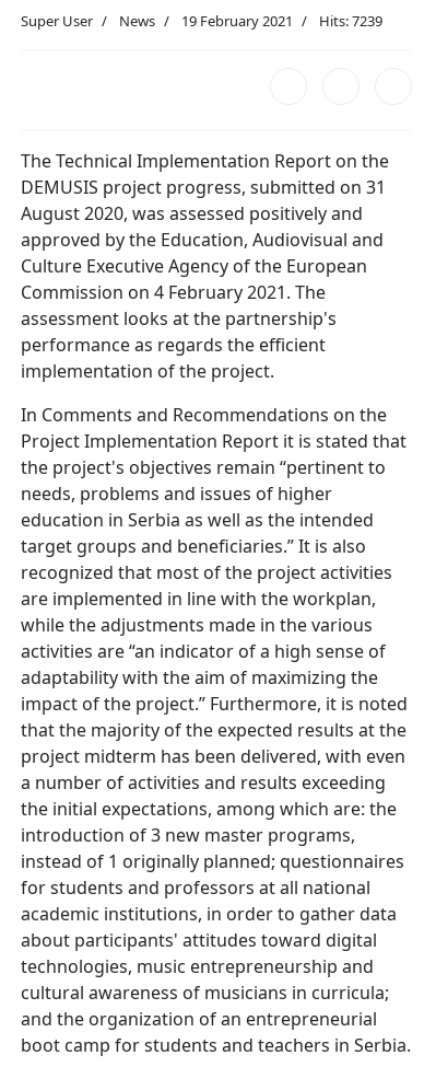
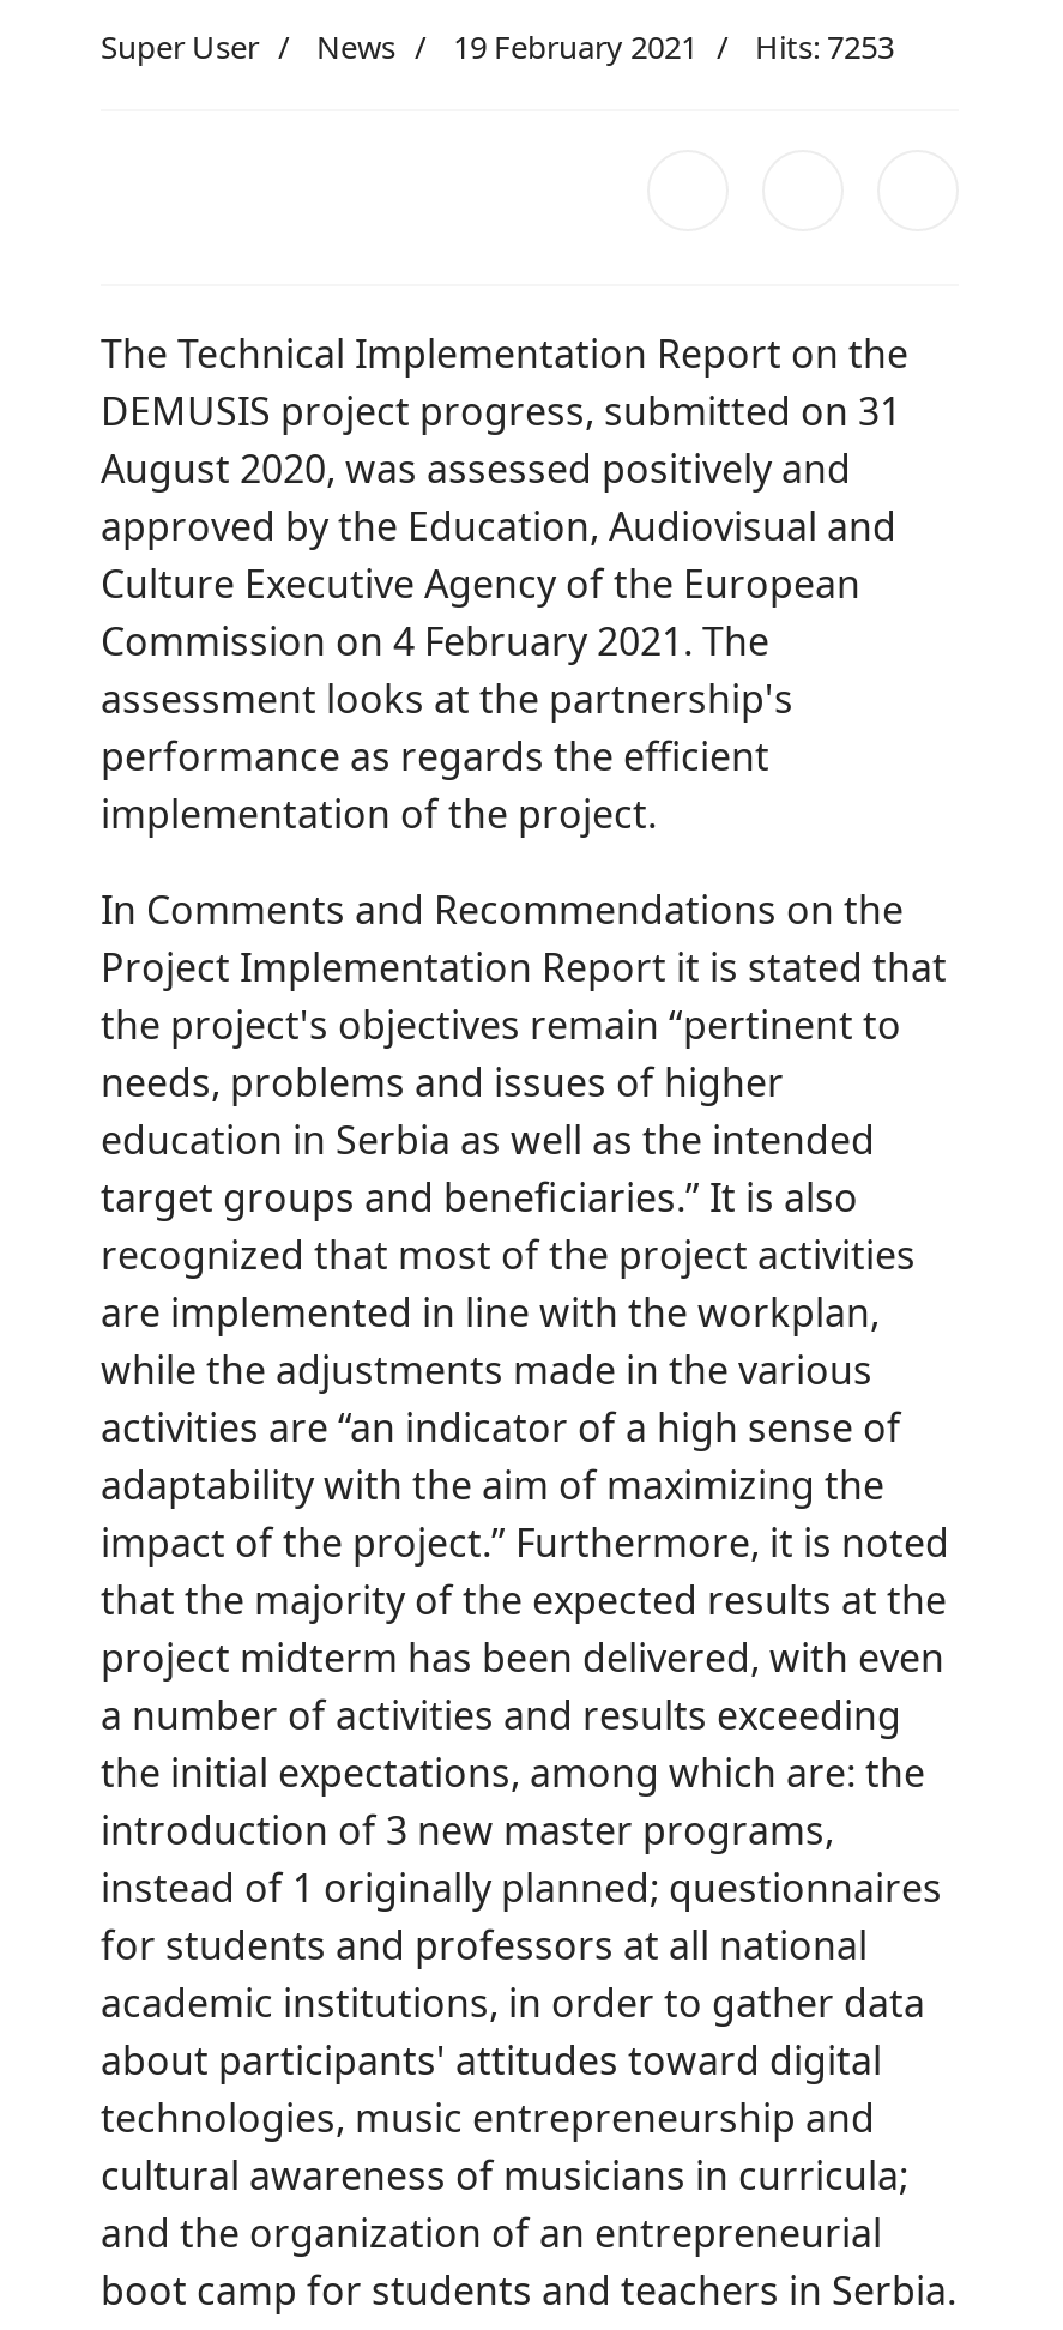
- Super User News 19 February 2021 Hits: 7239
+ Super User News 19 February 2021 Hits: 7253
